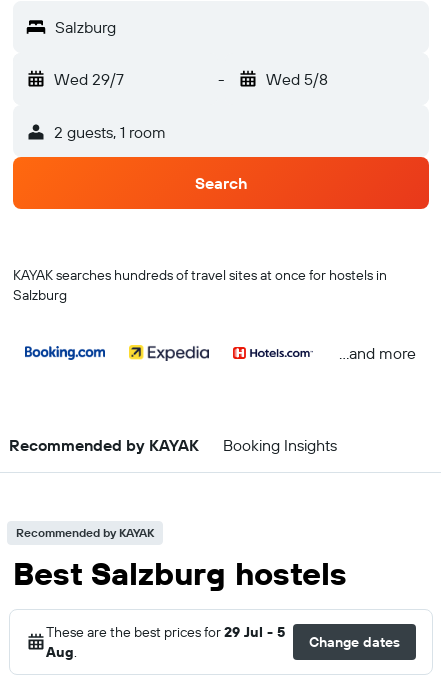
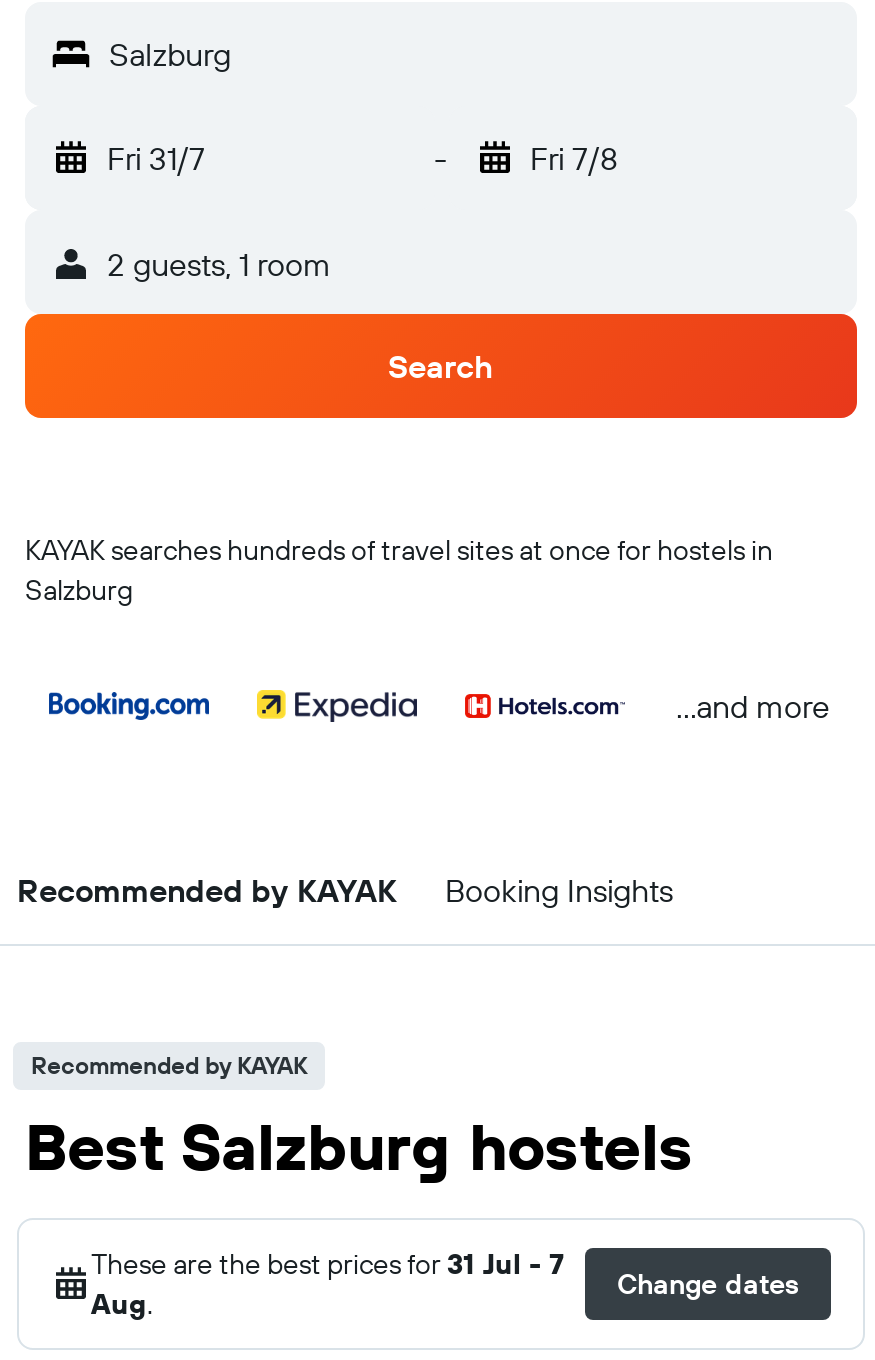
- Wed 29/7
+ Fri 31/7

- Wed 5/8
+ Fri 7/8

- These are the best prices for 29 Jul - 5
+ These are the best prices for 31 Jul - 7
